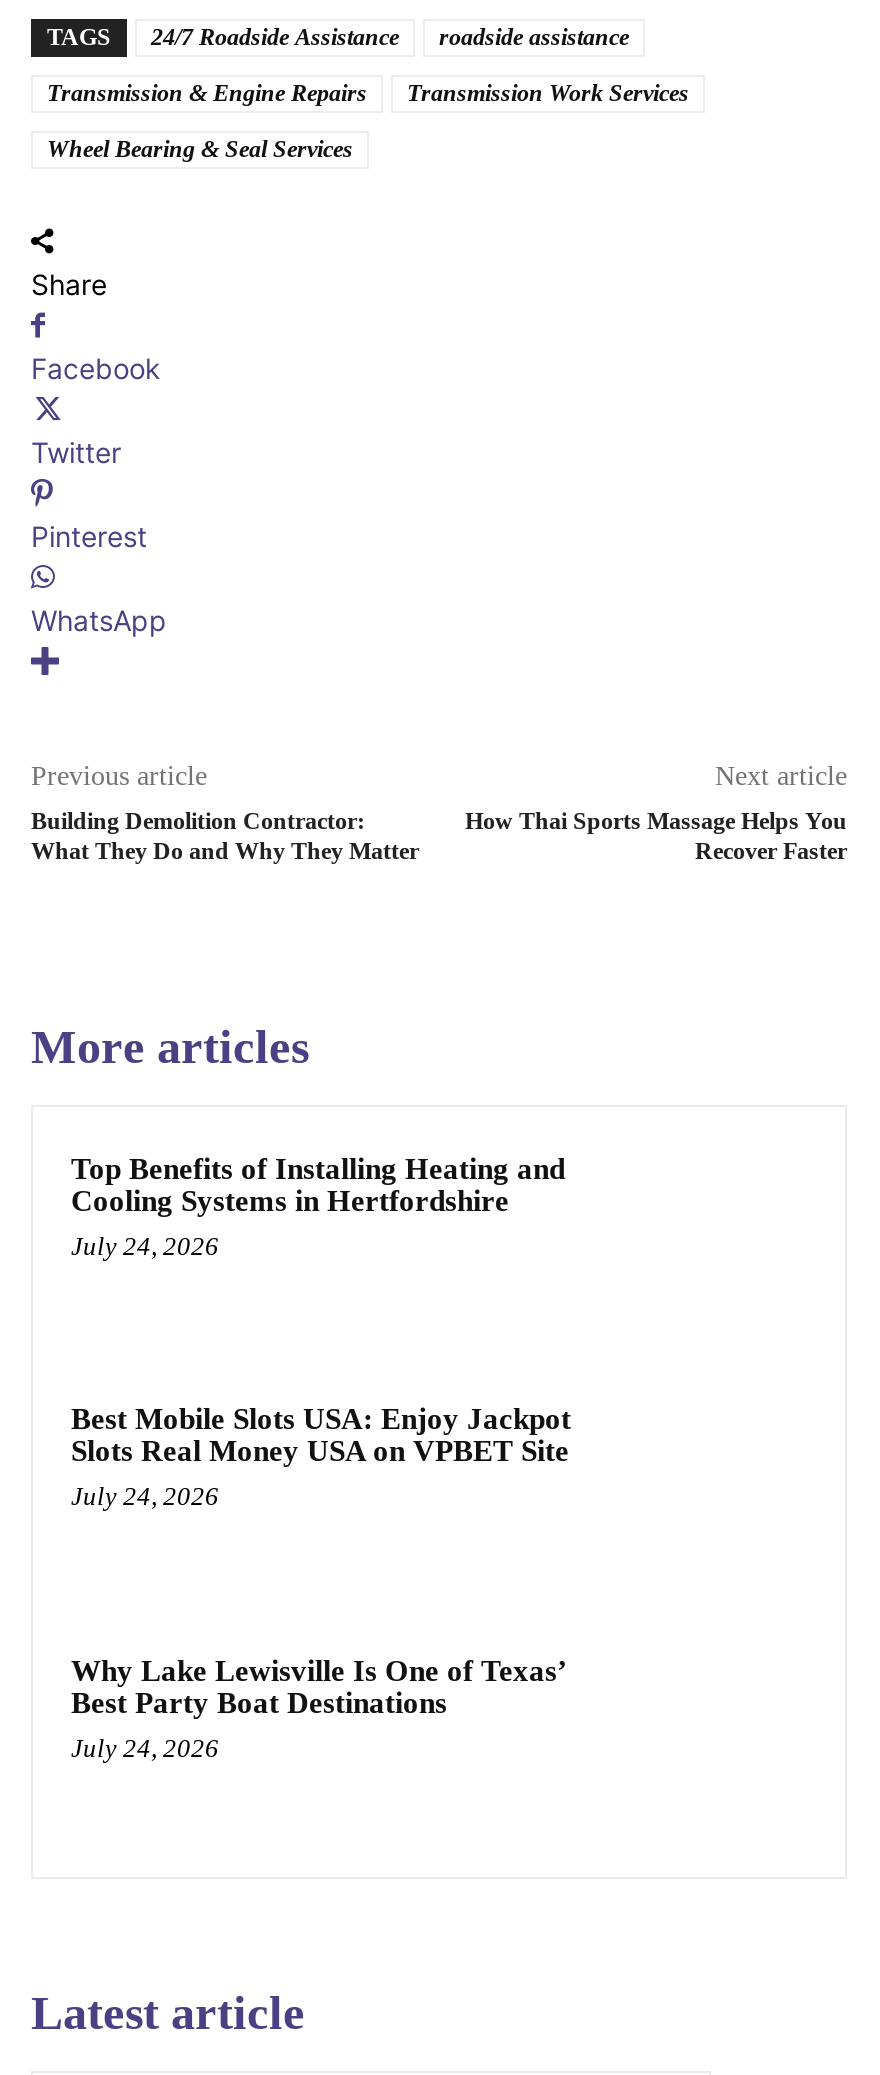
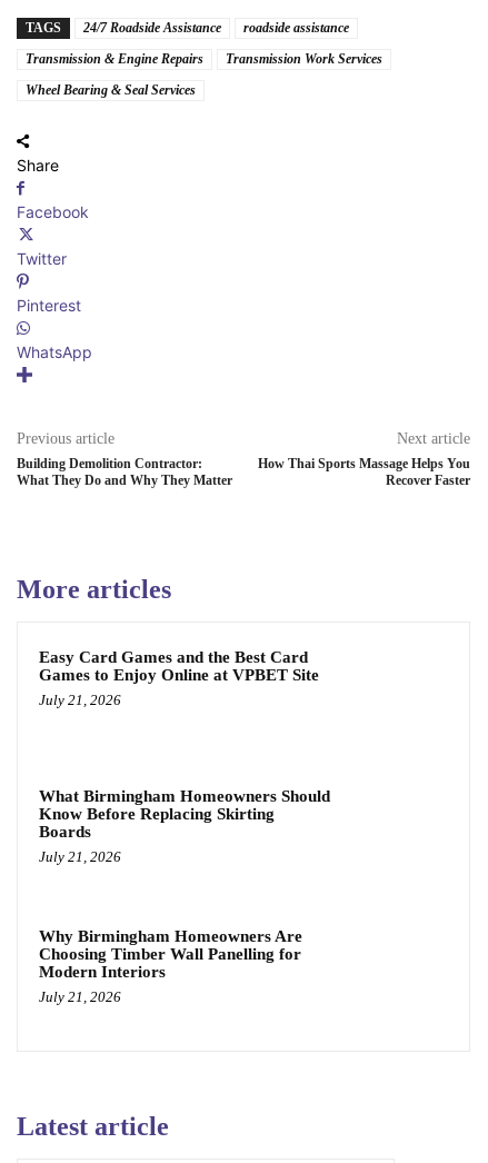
- Top Benefits of Installing Heating and
- Cooling Systems in Hertfordshire
- July 24, 2026
+ Easy Card Games and the Best Card
+ Games to Enjoy Online at VPBET Site
+ July 21, 2026

- Best Mobile Slots USA: Enjoy Jackpot
- Slots Real Money USA on VPBET Site
- July 24, 2026
+ What Birmingham Homeowners Should
+ Know Before Replacing Skirting
+ Boards
+ July 21, 2026

- Why Lake Lewisville Is One of Texas’
- Best Party Boat Destinations
- July 24, 2026
+ Why Birmingham Homeowners Are
+ Choosing Timber Wall Panelling for
+ Modern Interiors
+ July 21, 2026
